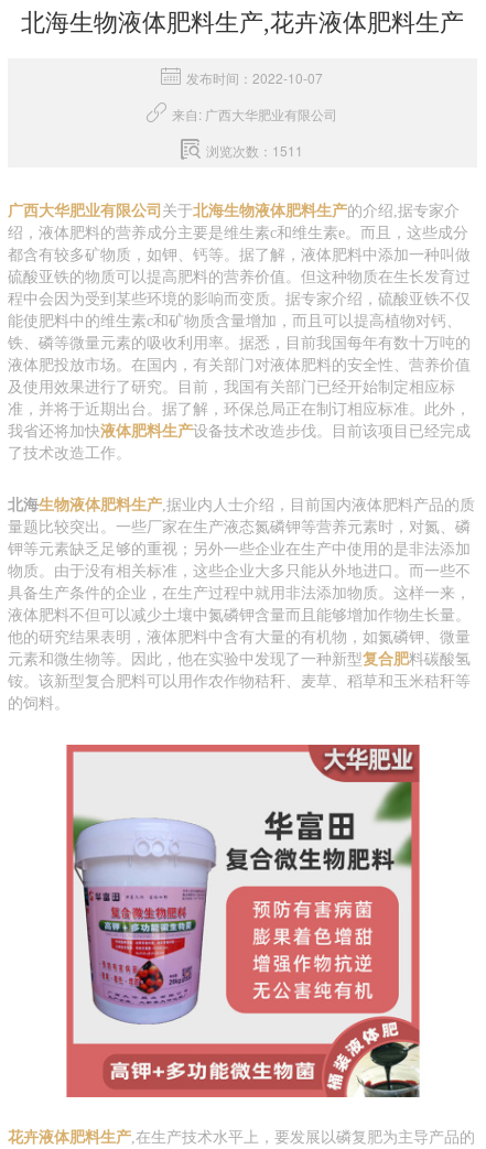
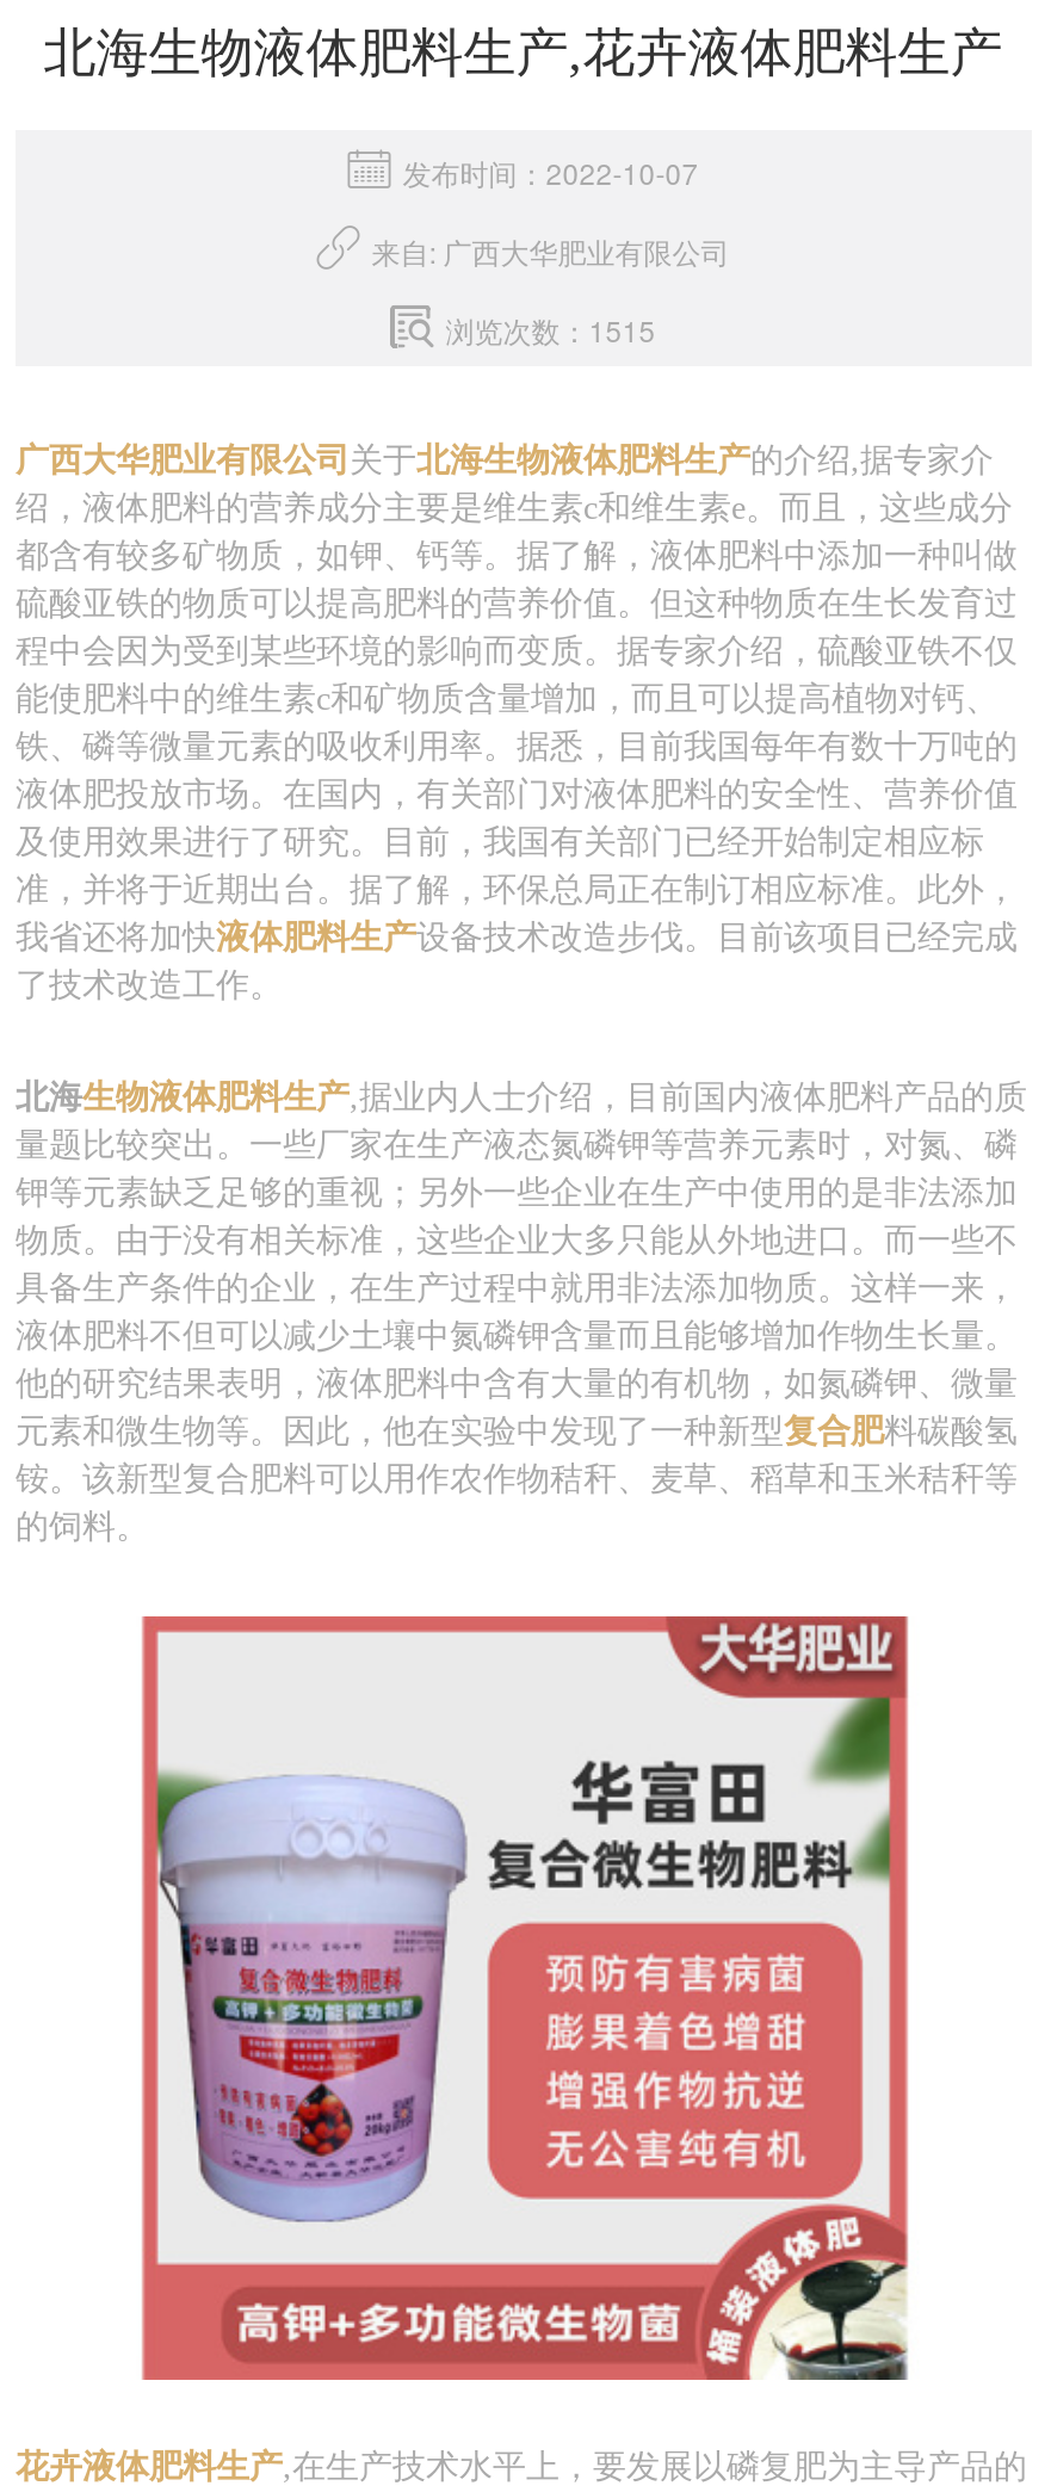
- 浏览次数：1511
+ 浏览次数：1515
